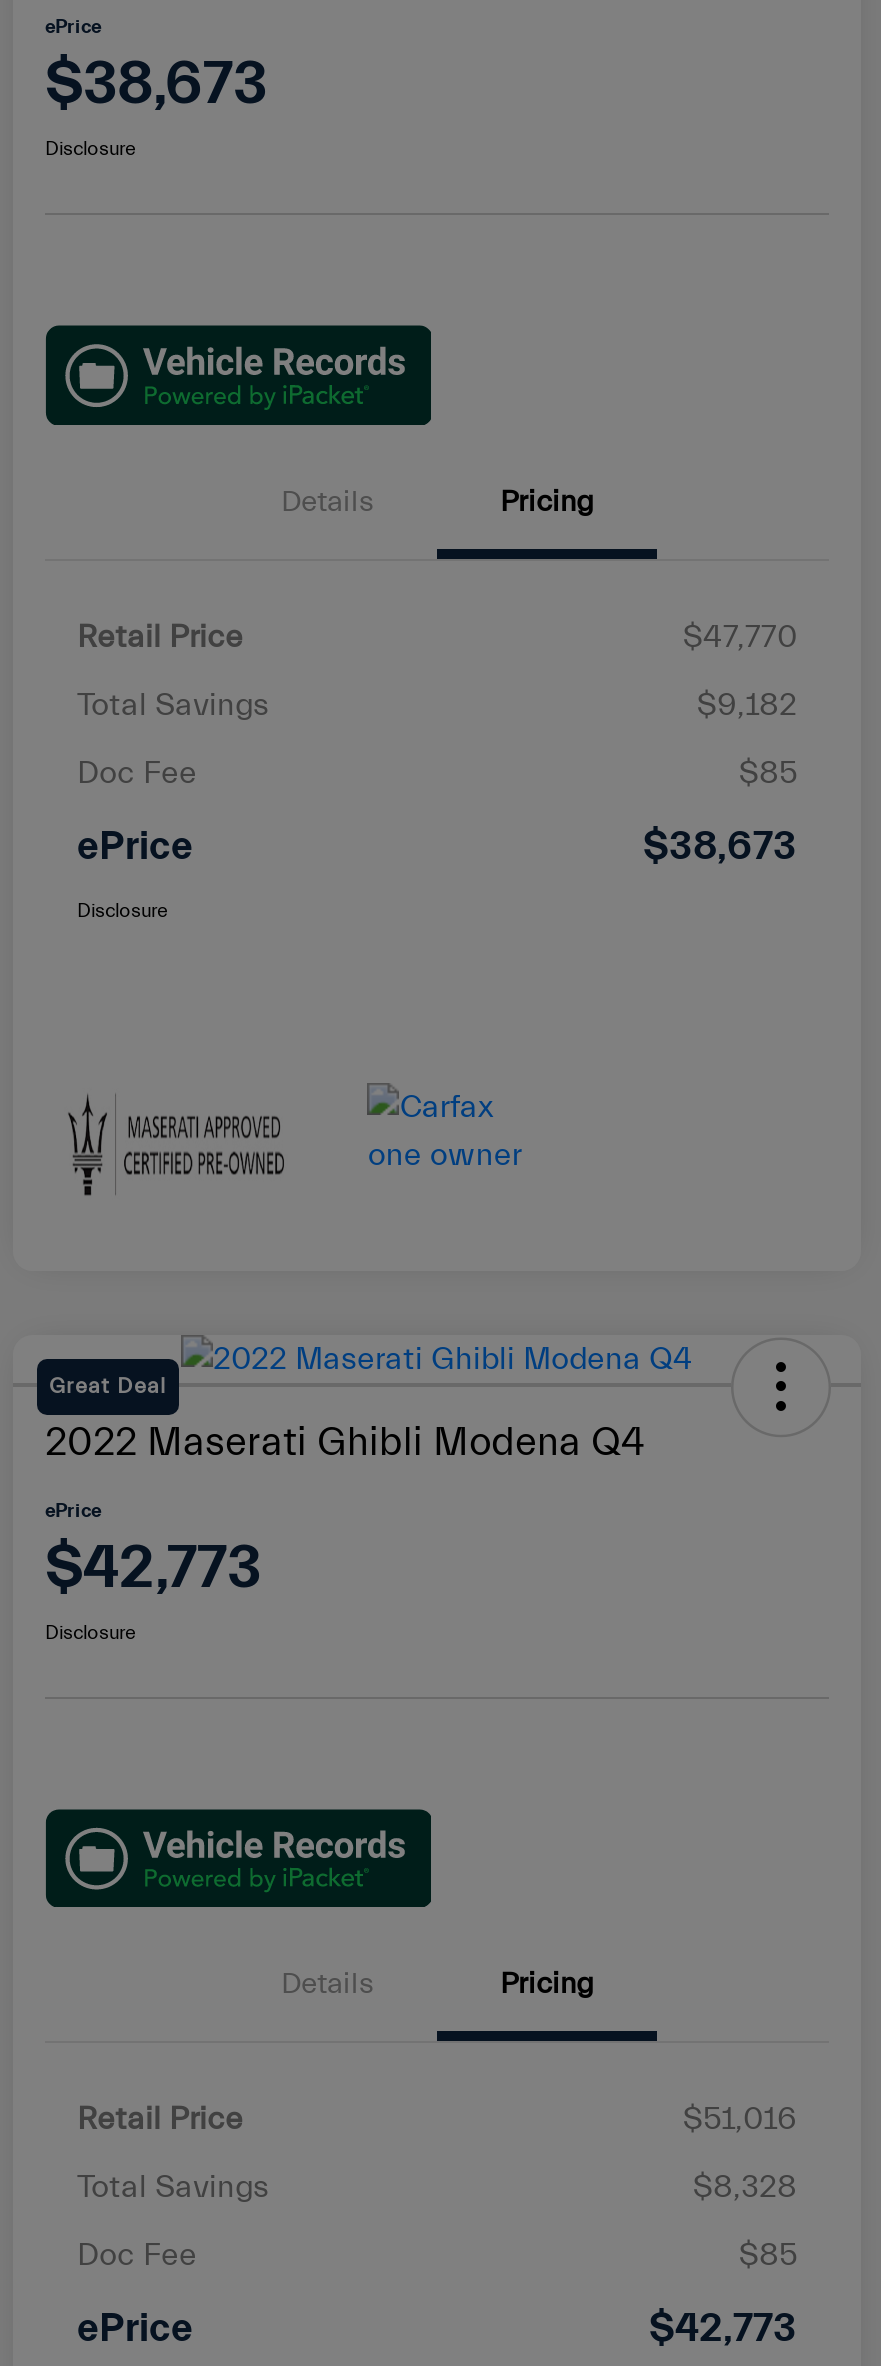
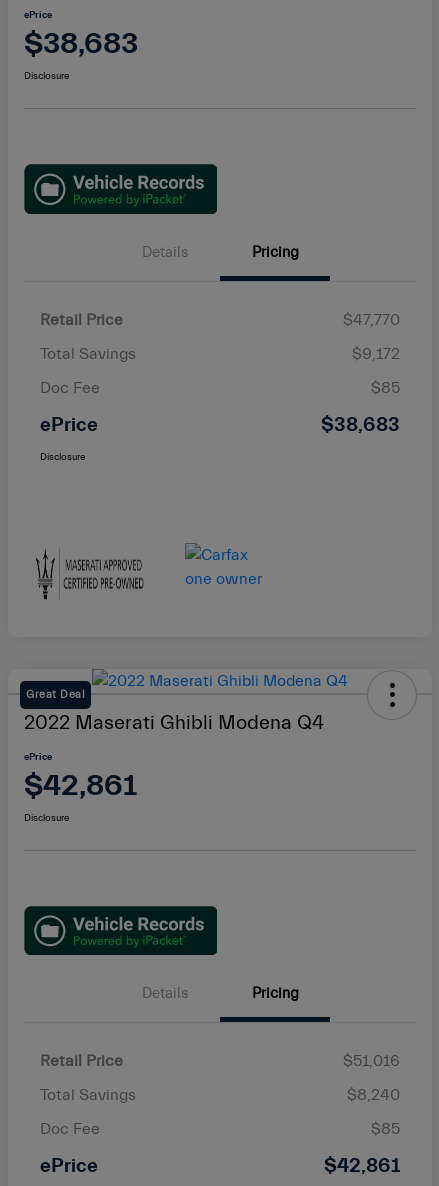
- $38,673
+ $38,683

- $9,182
+ $9,172

- $38,673
+ $38,683

- $42,773
+ $42,861

- $8,328
+ $8,240

- $42,773
+ $42,861
